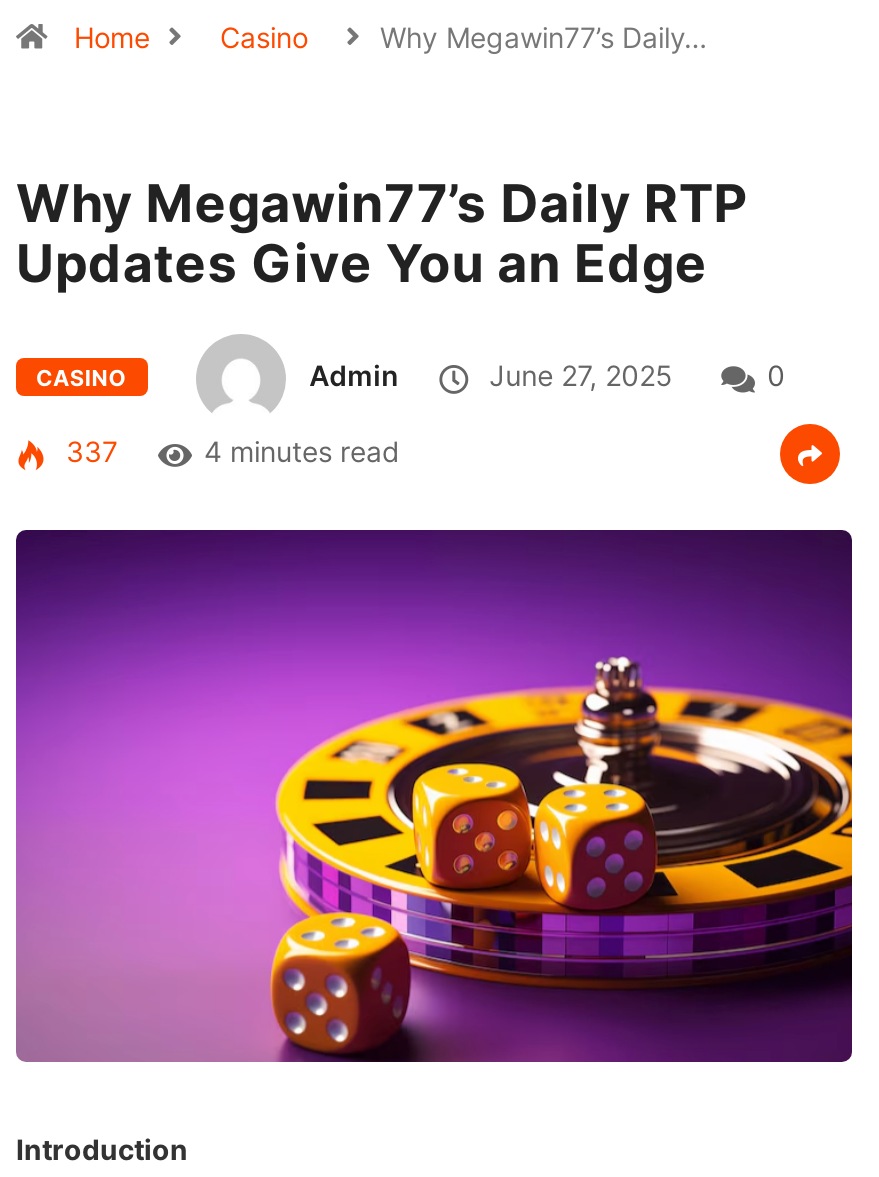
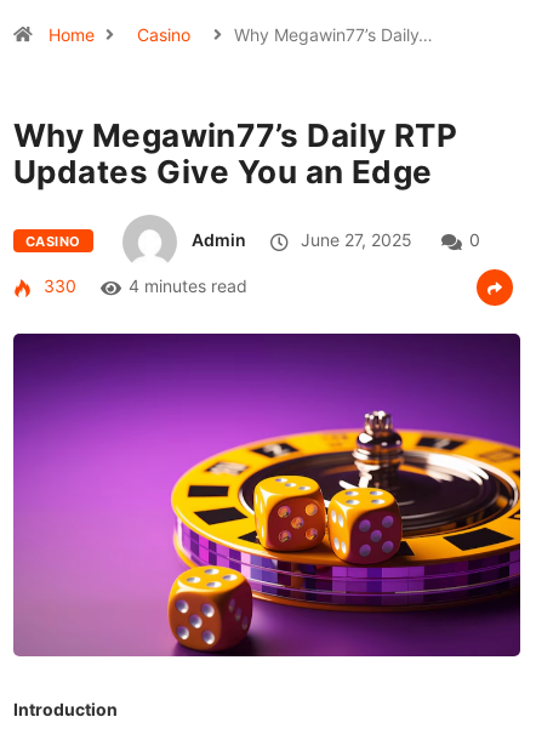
- 337
+ 330
